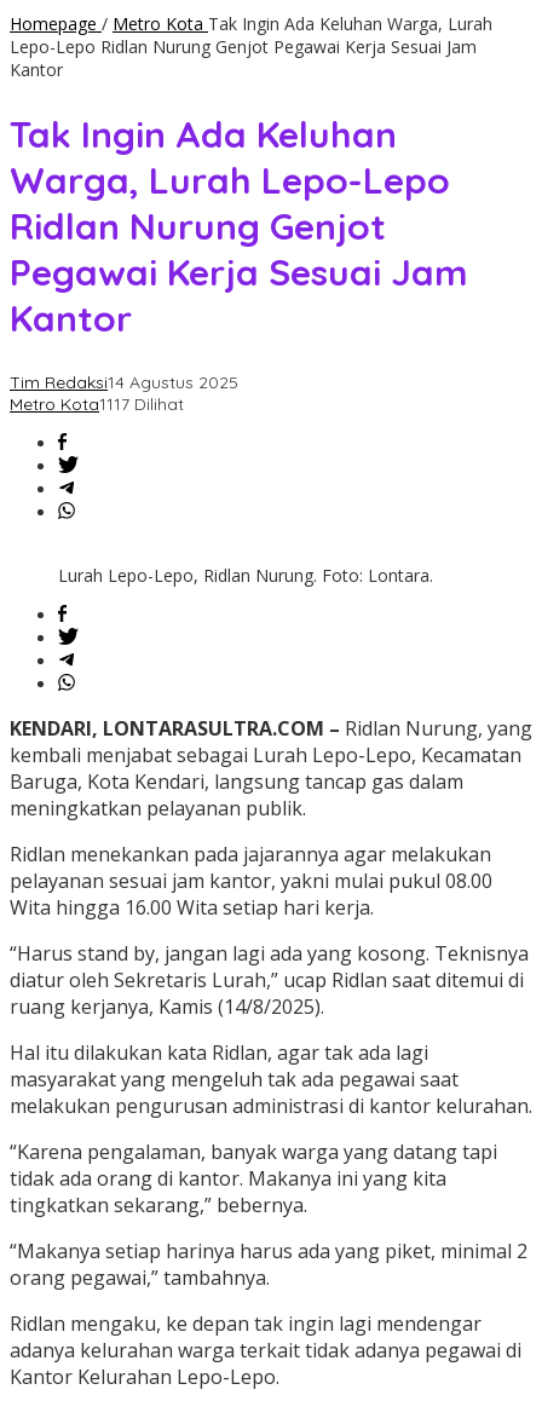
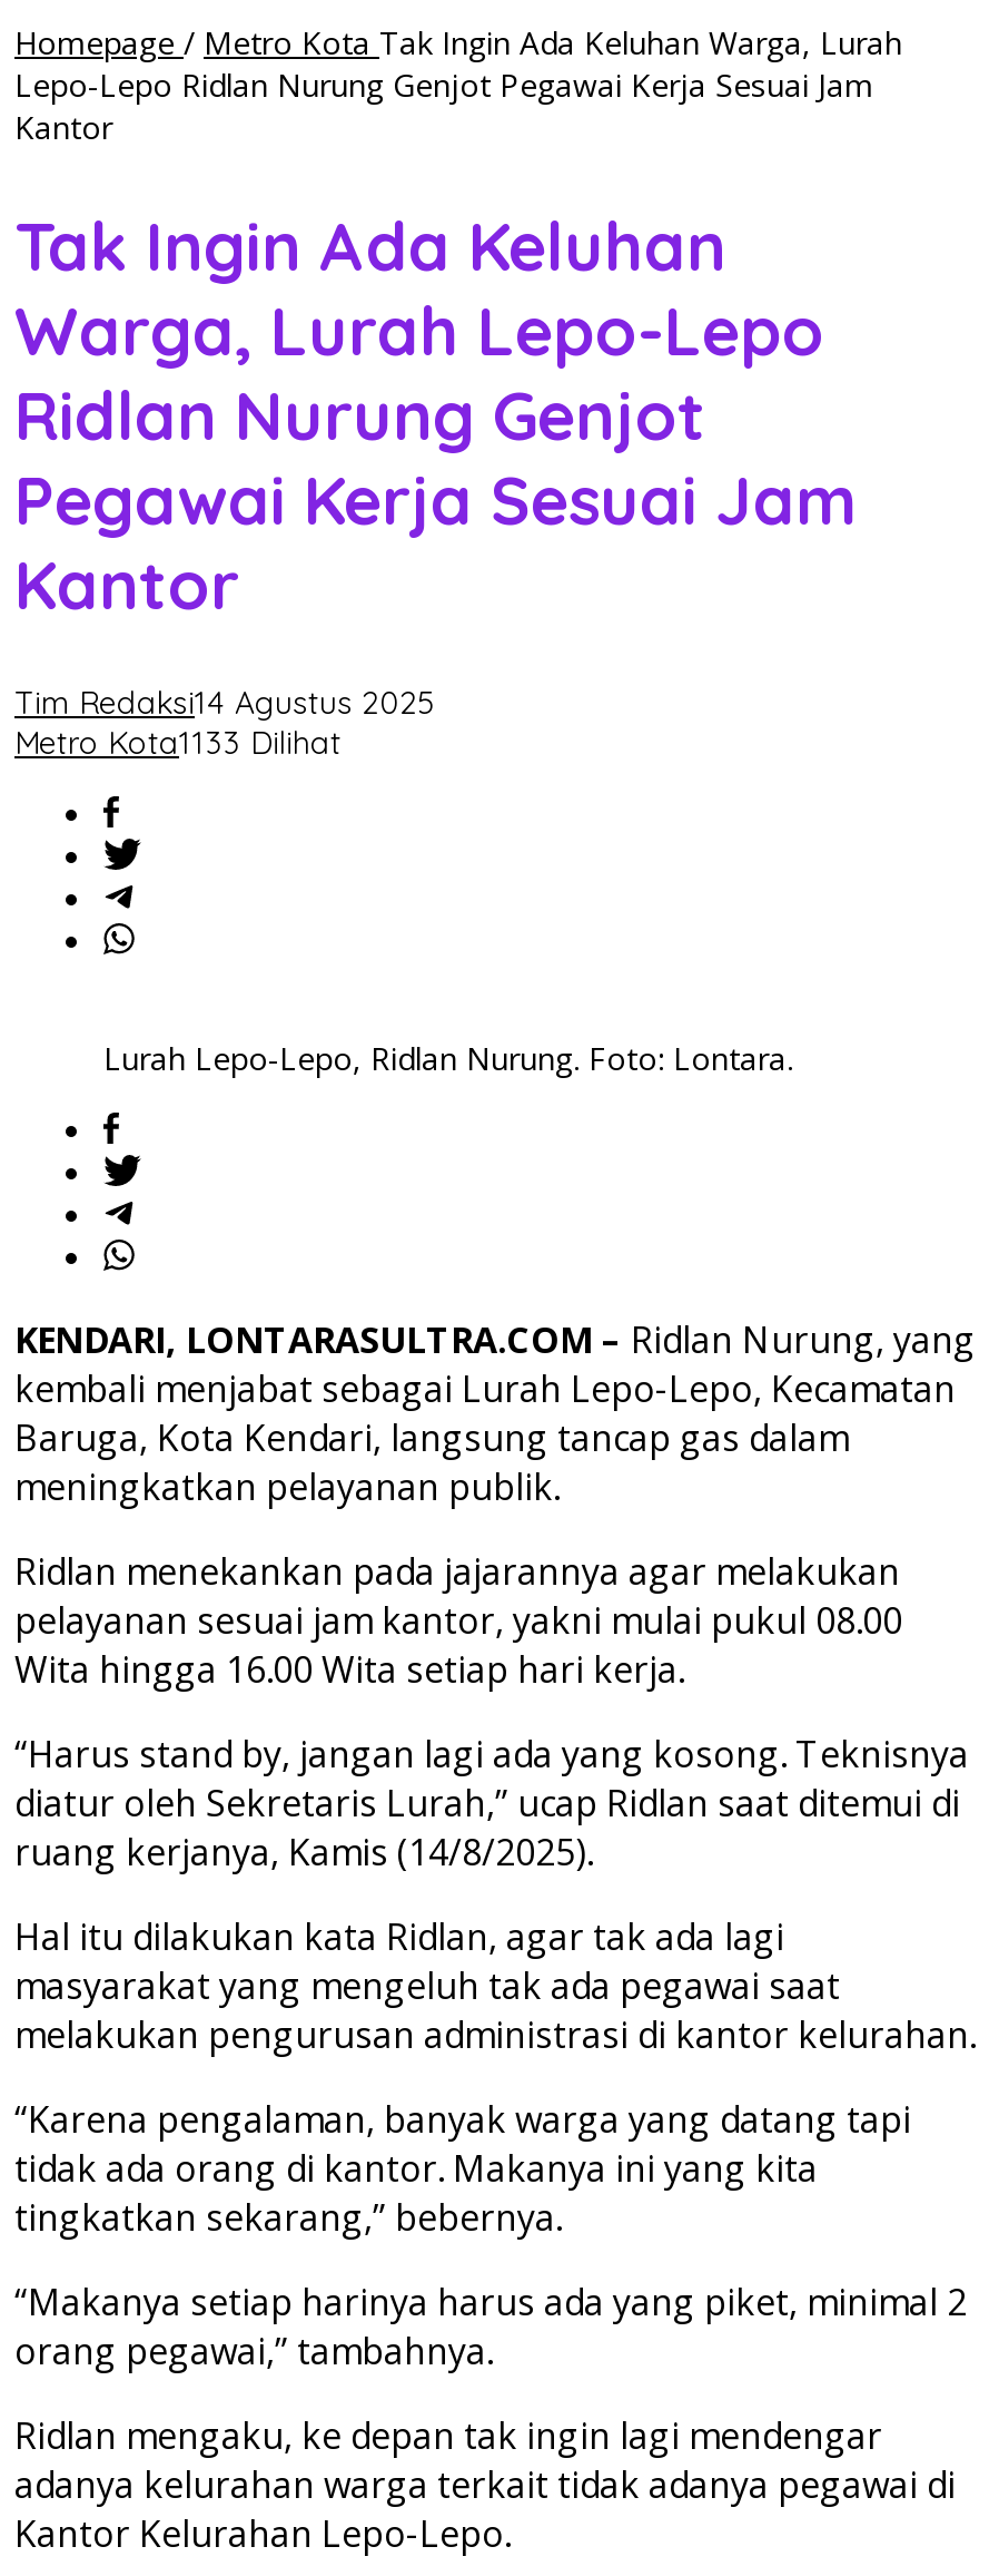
- Metro Kota1117 Dilihat
+ Metro Kota1133 Dilihat
